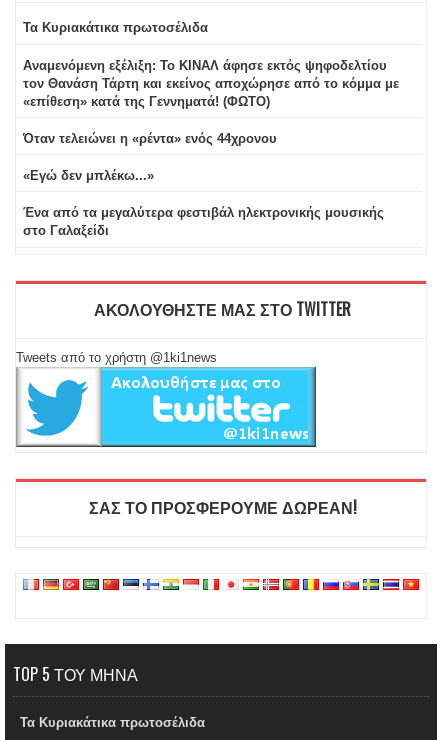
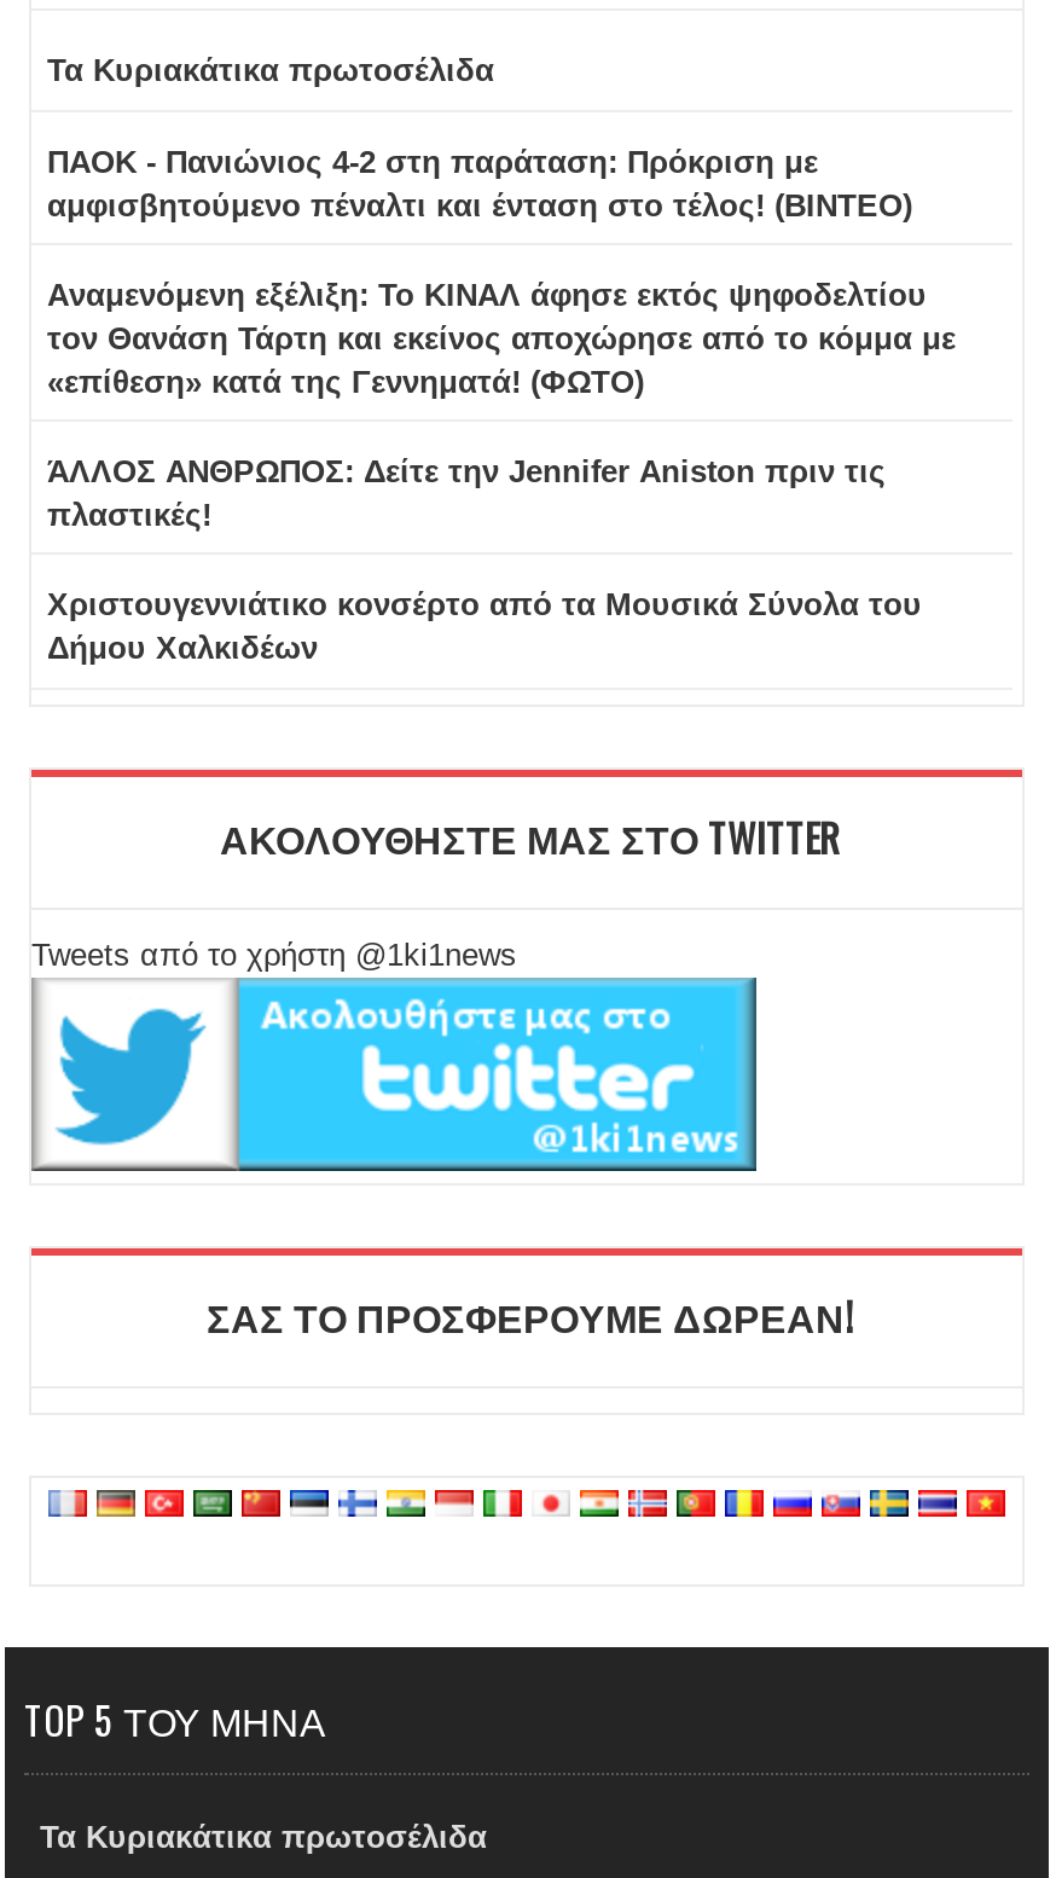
+ ΠΑΟΚ - Πανιώνιος 4-2 στη παράταση: Πρόκριση με
+ αμφισβητούμενο πέναλτι και ένταση στο τέλος! (ΒΙΝΤΕΟ)

moved down: Αναμενόμενη εξέλιξη: Το ΚΙΝΑΛ άφησε εκτός ψηφοδελτίου | τον Θανάση Τάρτη και εκείνος αποχώρησε από το κόμμα με | «επίθεση» κατά της Γεννηματά! (ΦΩΤΟ)

- Όταν τελειώνει η «ρέντα» ενός 44χρονου
- «Εγώ δεν μπλέκω...»
- Ένα από τα μεγαλύτερα φεστιβάλ ηλεκτρονικής μουσικής
- στο Γαλαξείδι
+ ΆΛΛΟΣ ΑΝΘΡΩΠΟΣ: Δείτε την Jennifer Aniston πριν τις
+ πλαστικές!
+ Xριστουγεννιάτικο κονσέρτο από τα Μουσικά Σύνολα του
+ Δήμου Χαλκιδέων
